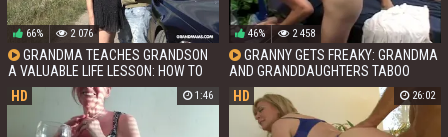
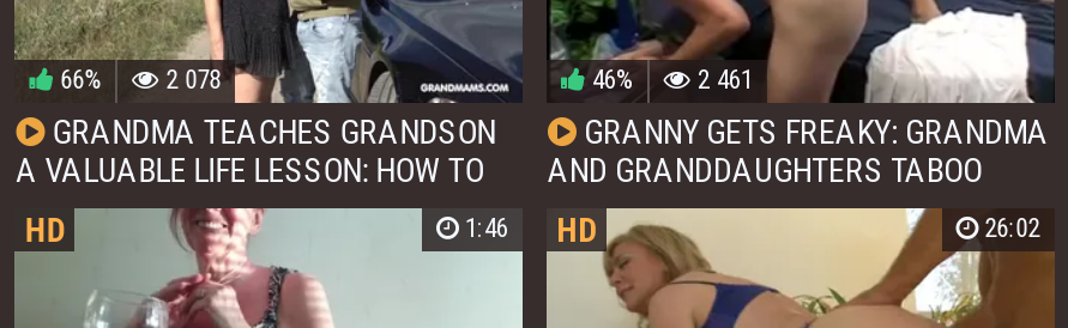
- 66% 2 076
+ 66% 2 078

- 46% 2 458
+ 46% 2 461
